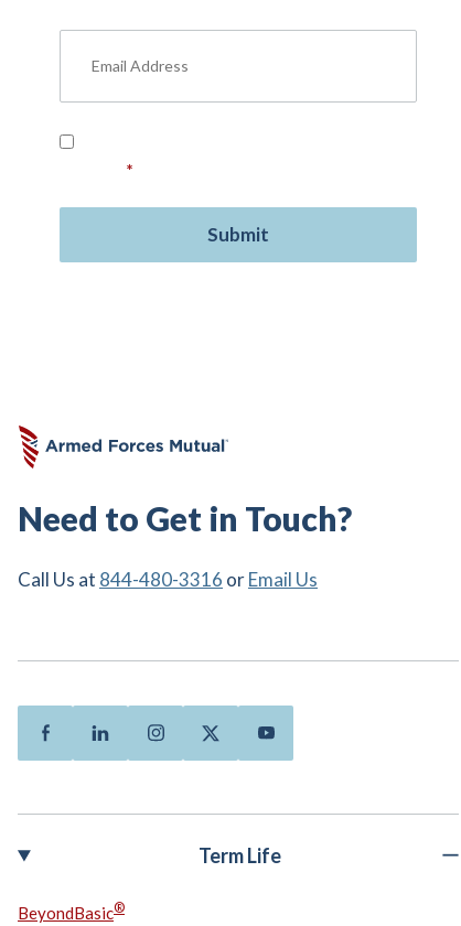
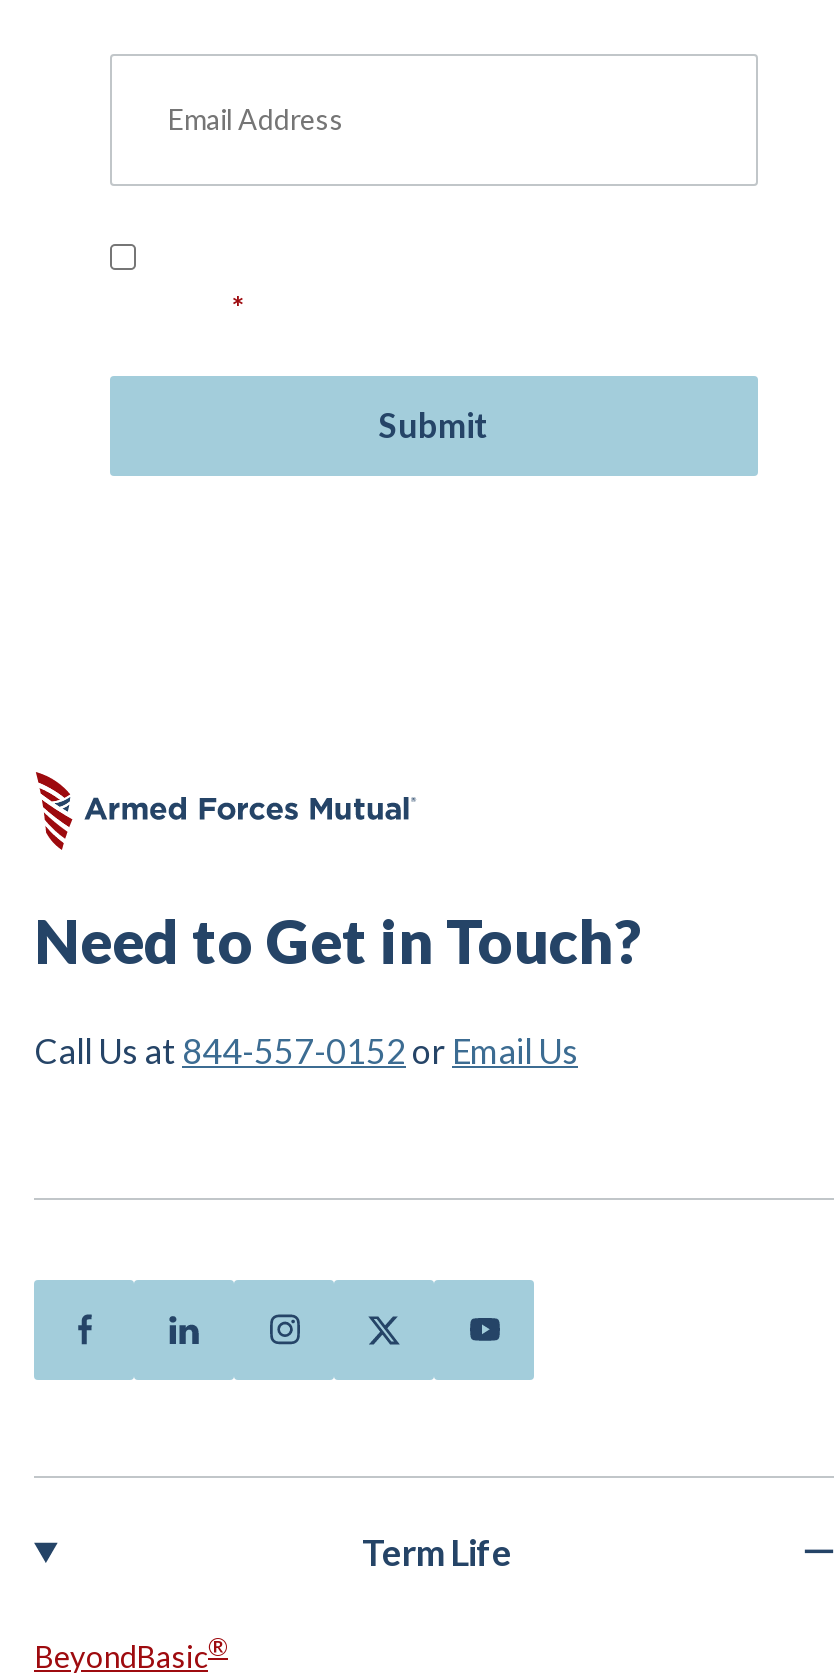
- Call Us at 844-480-3316 or Email Us
+ Call Us at 844-557-0152 or Email Us
